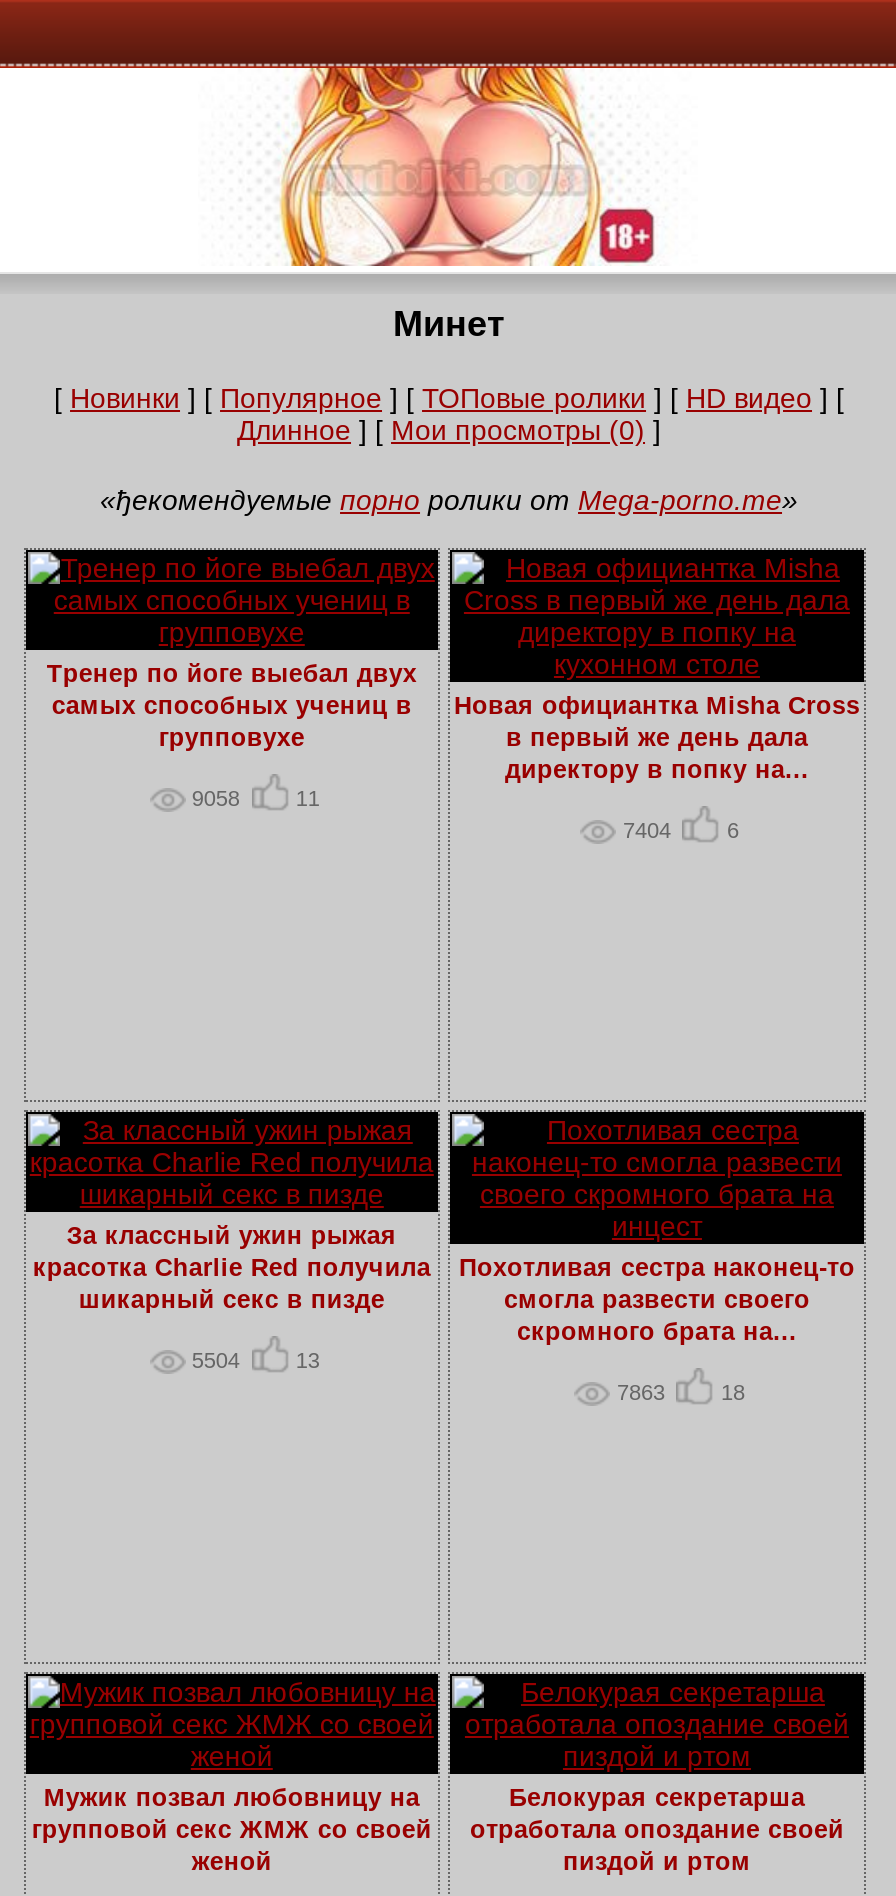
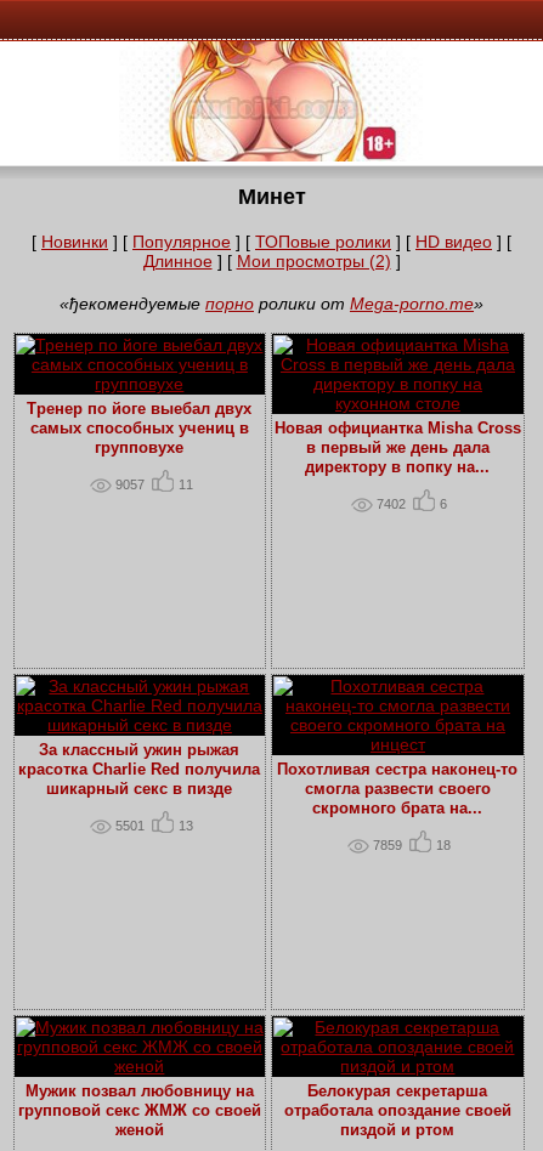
- Длинное] [Мои просмотры (0)]
+ Длинное] [Мои просмотры (2)]

- 9058
+ 9057

- 7404
+ 7402

- 5504
+ 5501

- 7863
+ 7859
